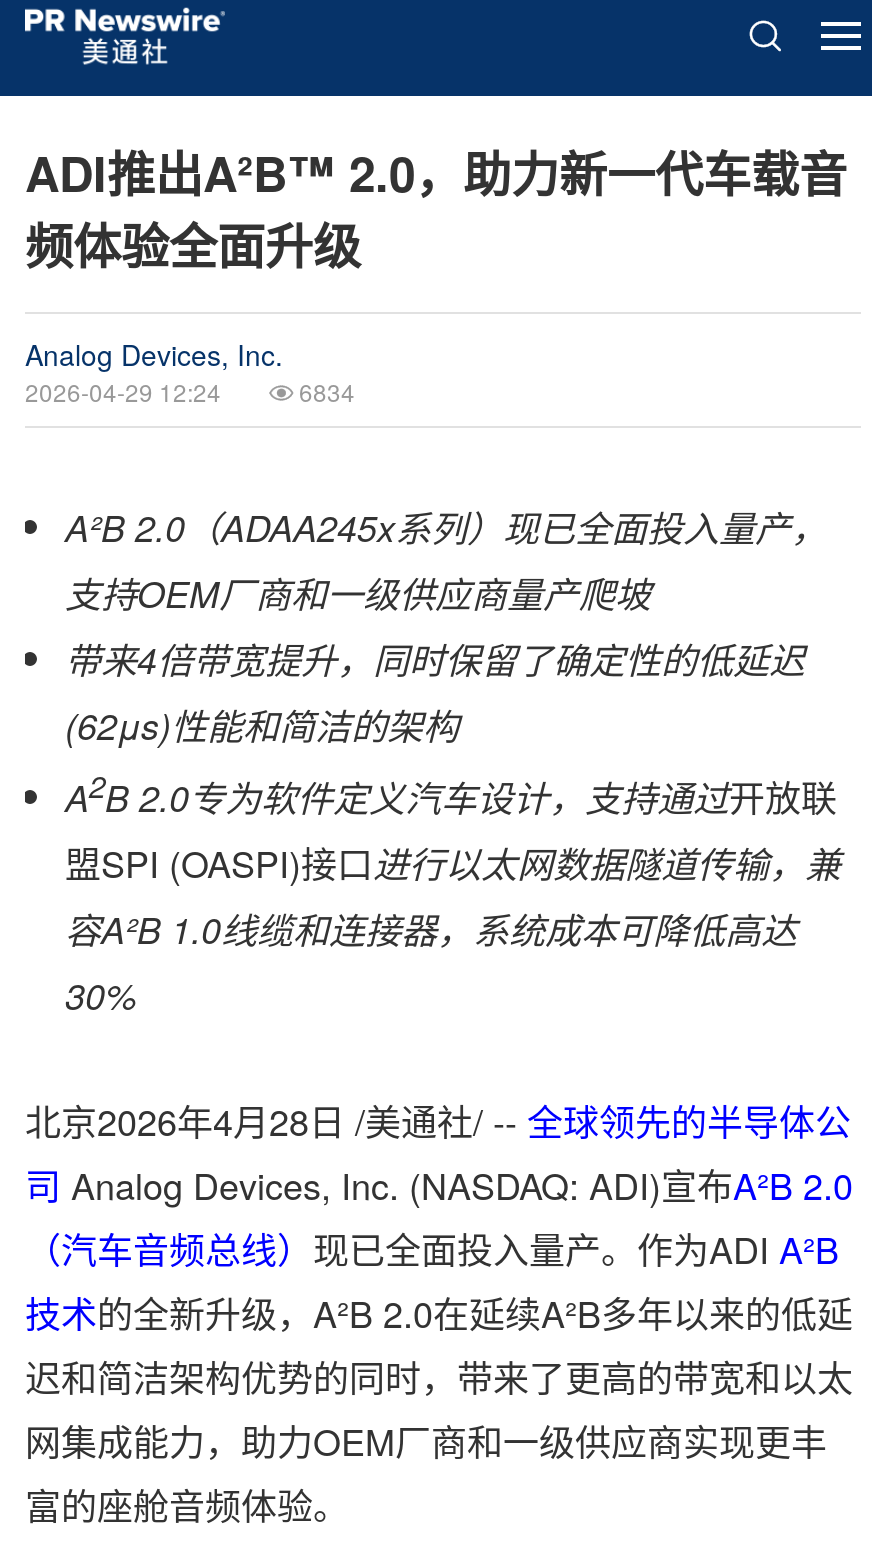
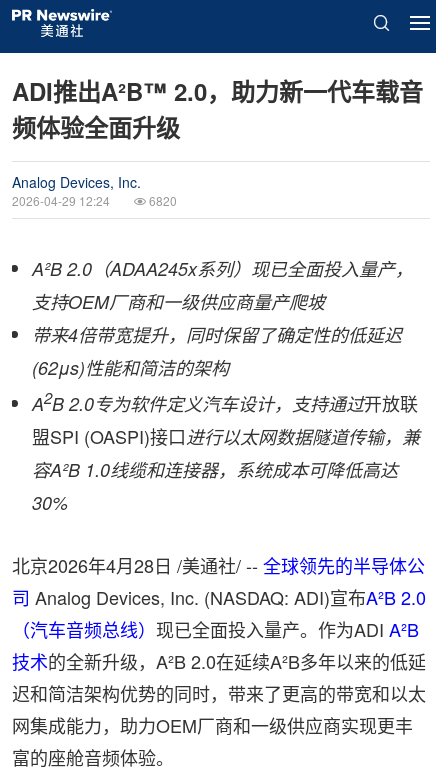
- 6834
+ 6820
